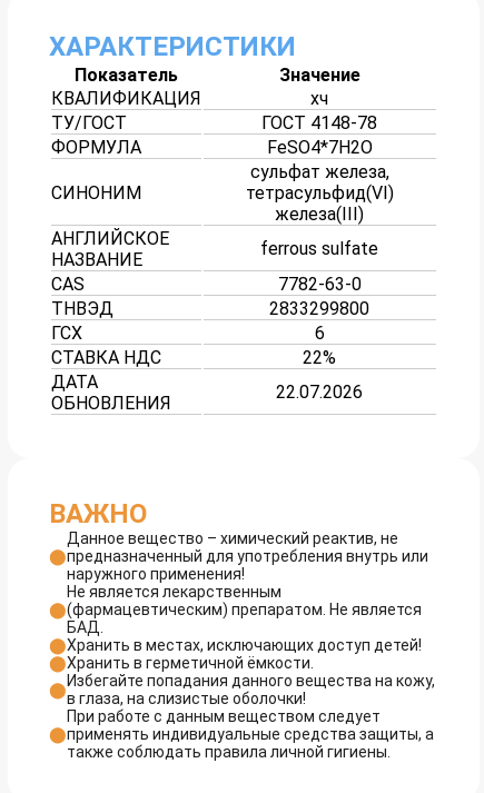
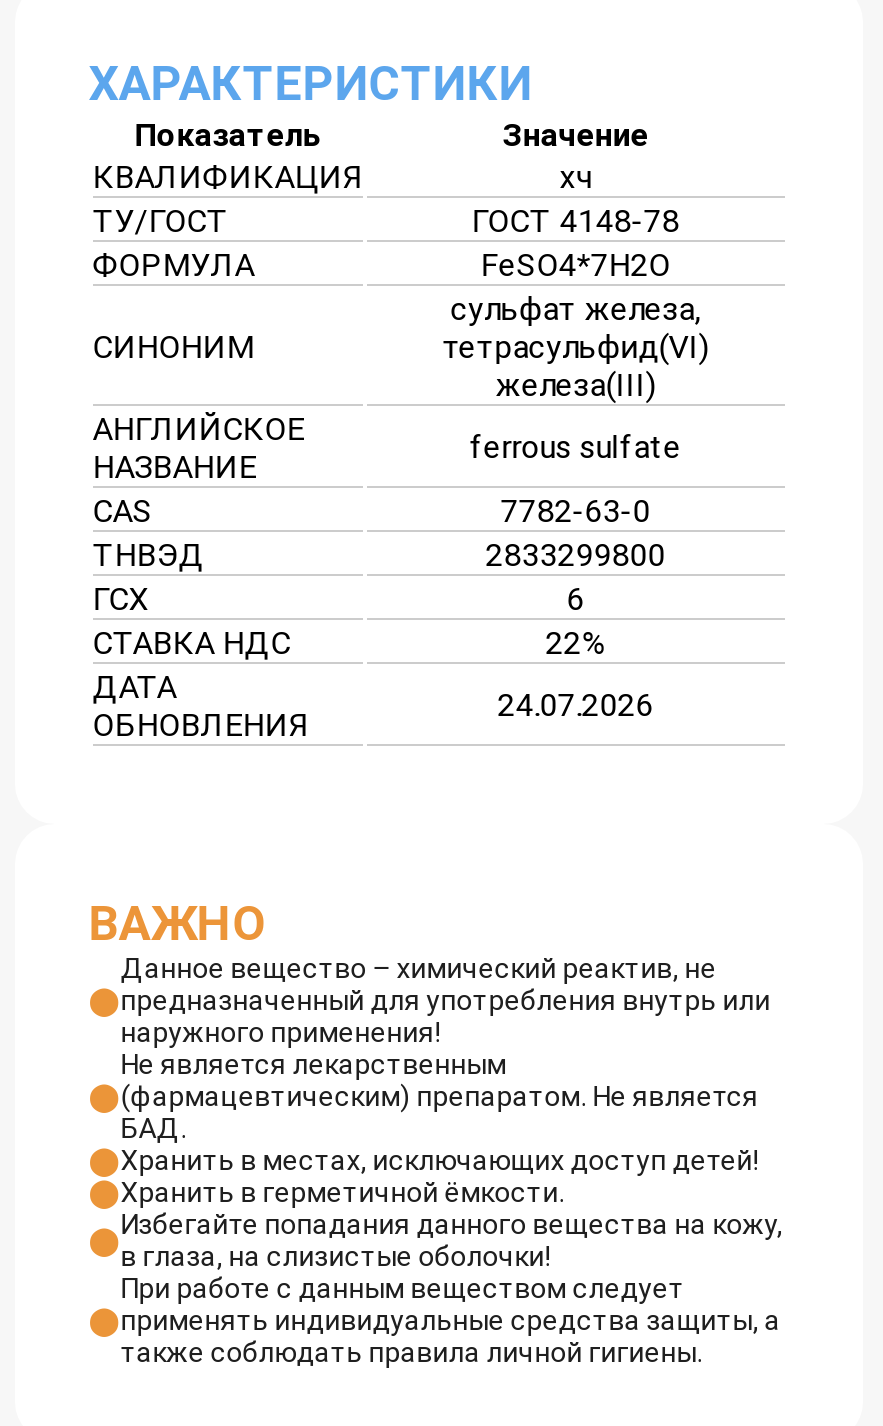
- 22.07.2026
+ 24.07.2026
